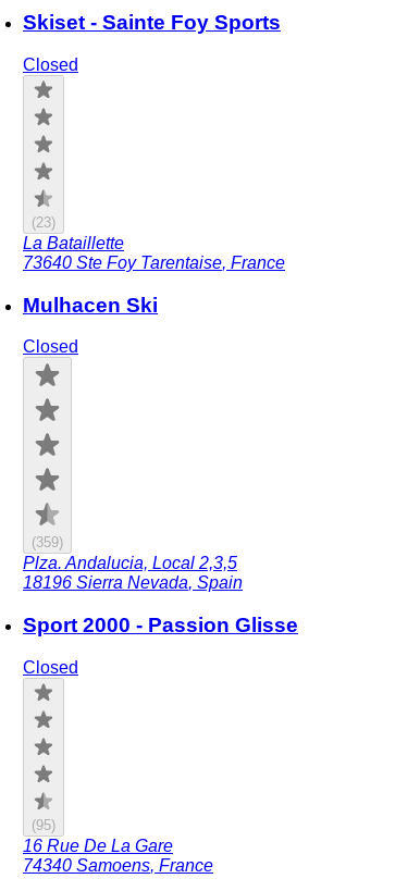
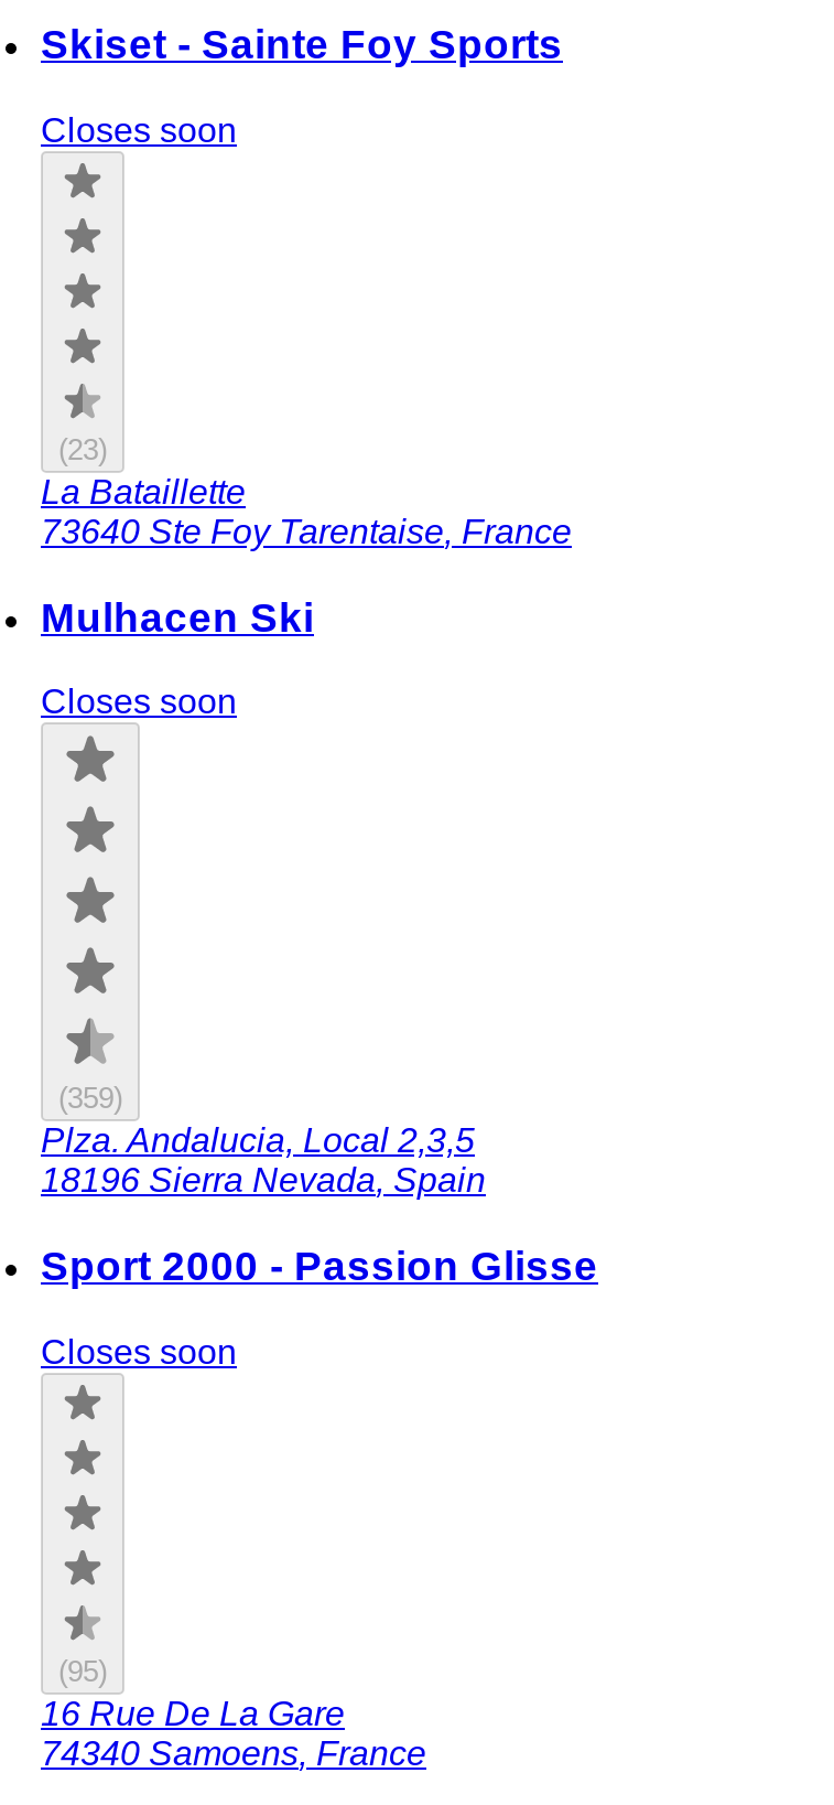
- Closed
+ Closes soon

- Closed
+ Closes soon

- Closed
+ Closes soon
